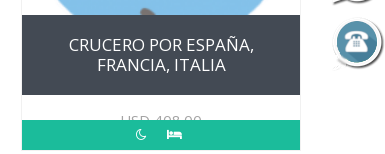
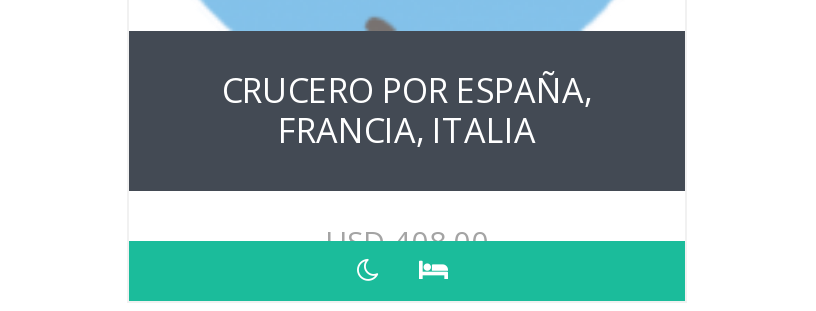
- [image]
